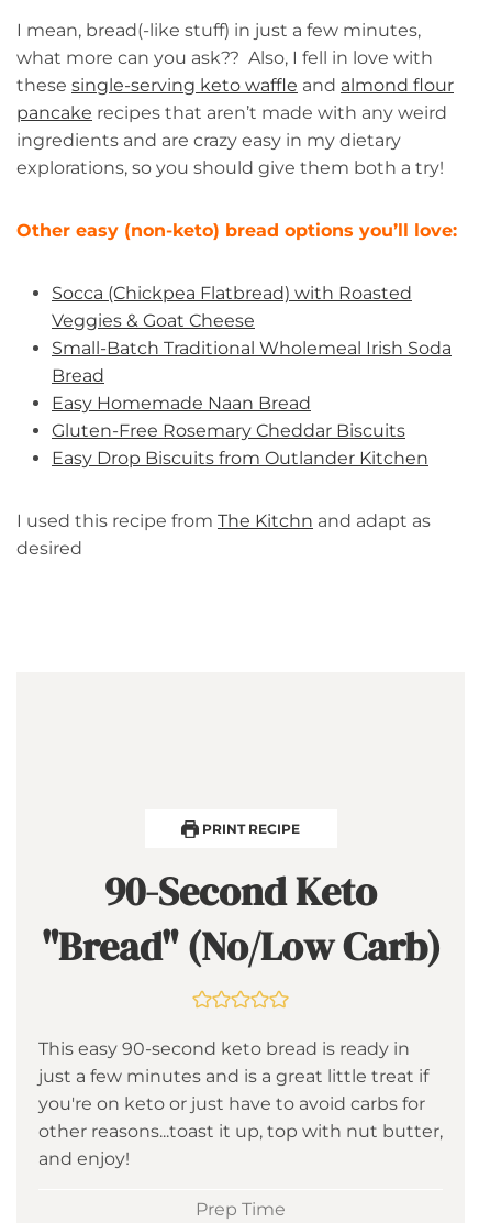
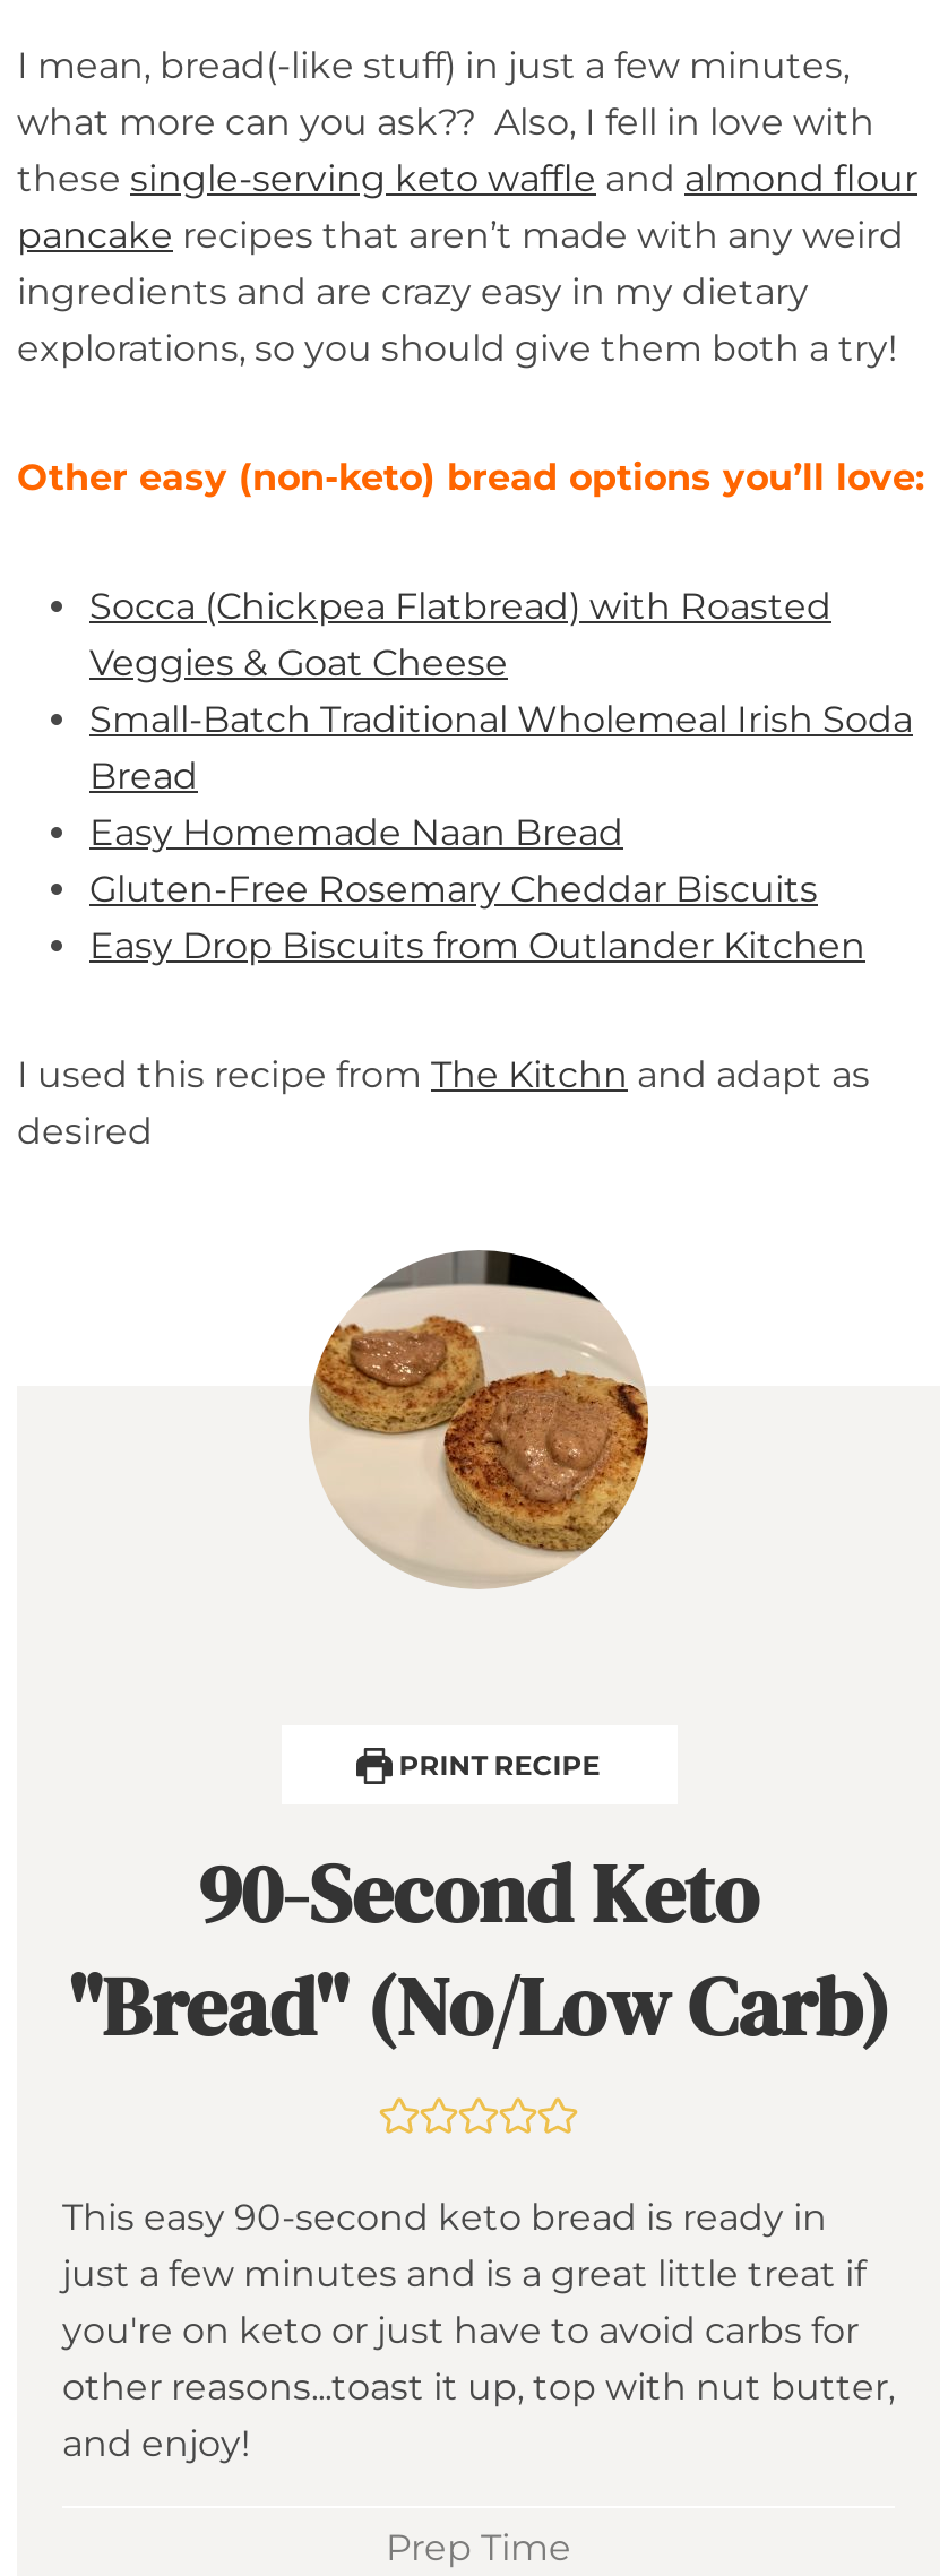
+ [image]
